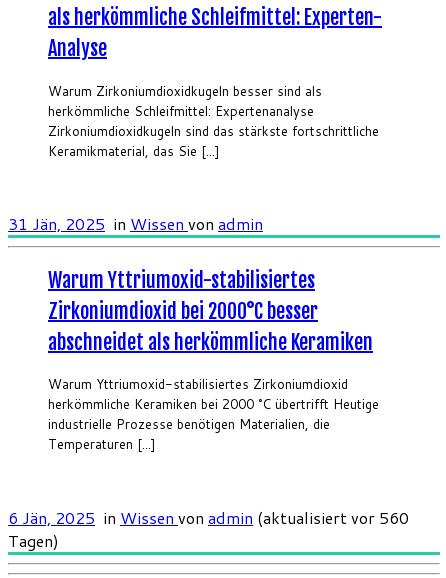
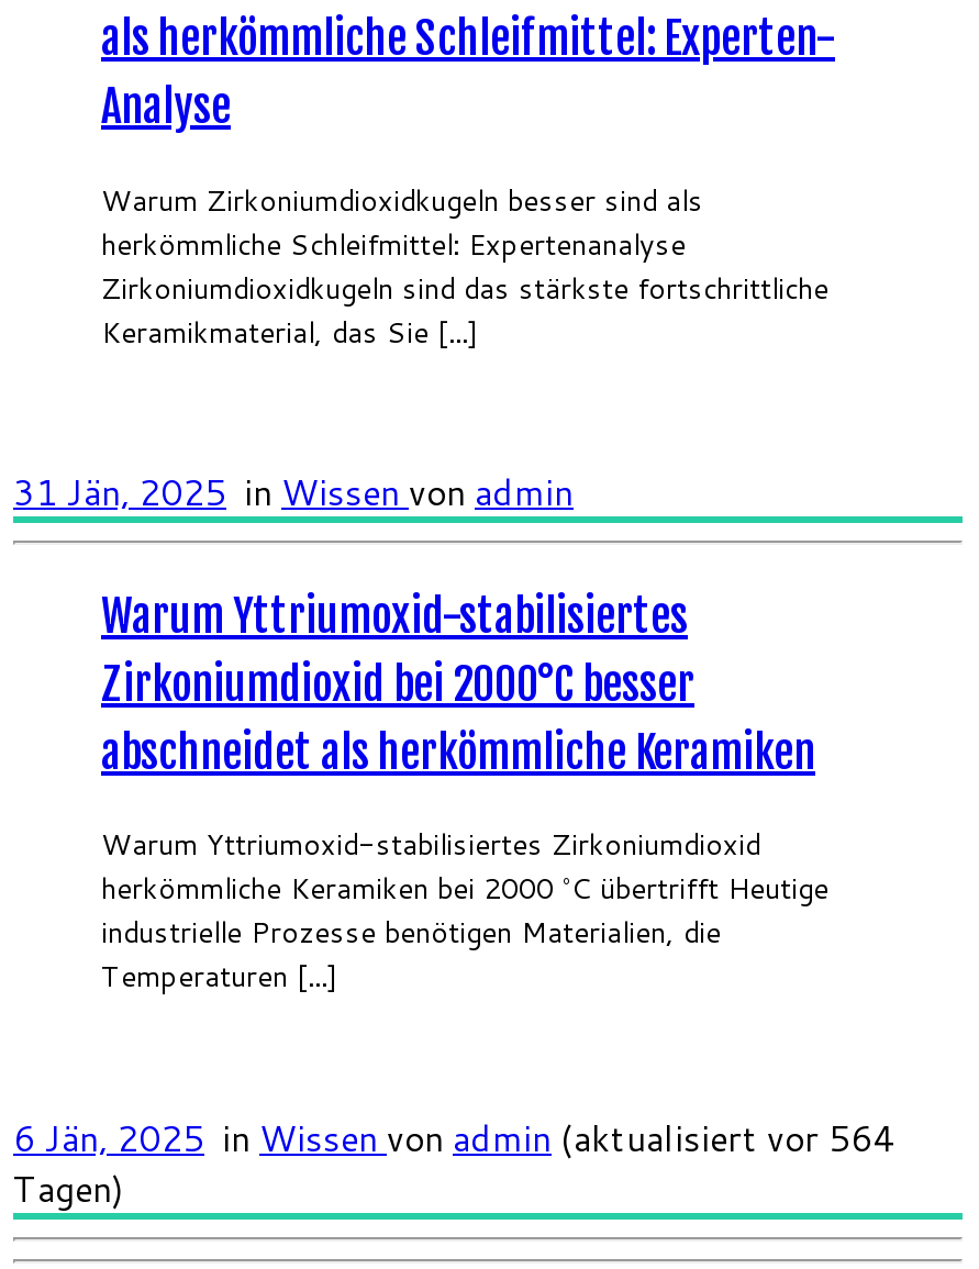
- 6 Jän, 2025 in Wissen von admin (aktualisiert vor 560
+ 6 Jän, 2025 in Wissen von admin (aktualisiert vor 564
